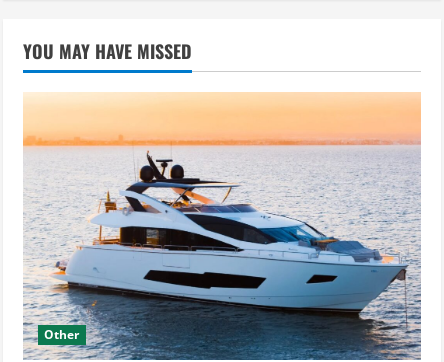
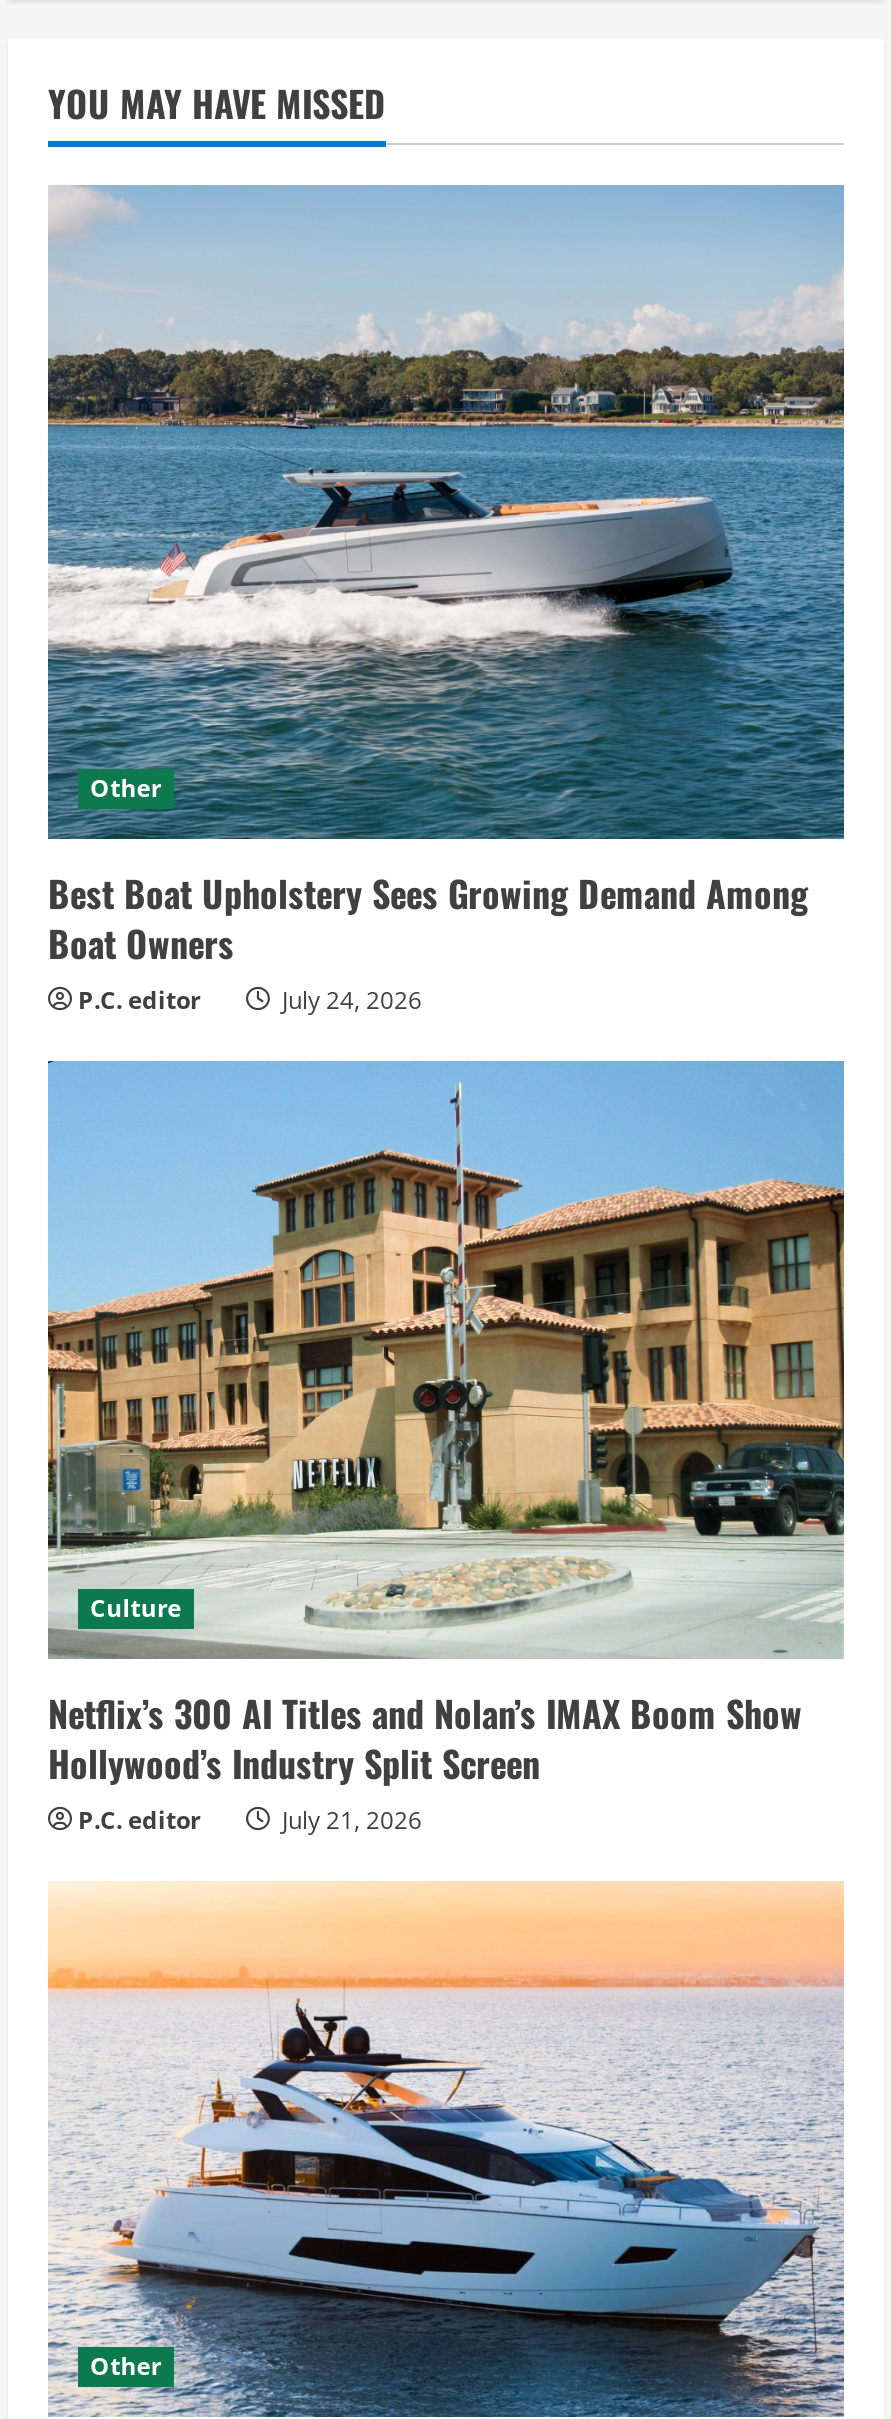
+ [image]
+ Other
+ Best Boat Upholstery Sees Growing Demand Among
+ Boat Owners
+ P.C. editor
+ July 24, 2026

+ [image]
+ Culture
+ Netflix’s 300 AI Titles and Nolan’s IMAX Boom Show
+ Hollywood’s Industry Split Screen
+ P.C. editor
+ July 21, 2026
